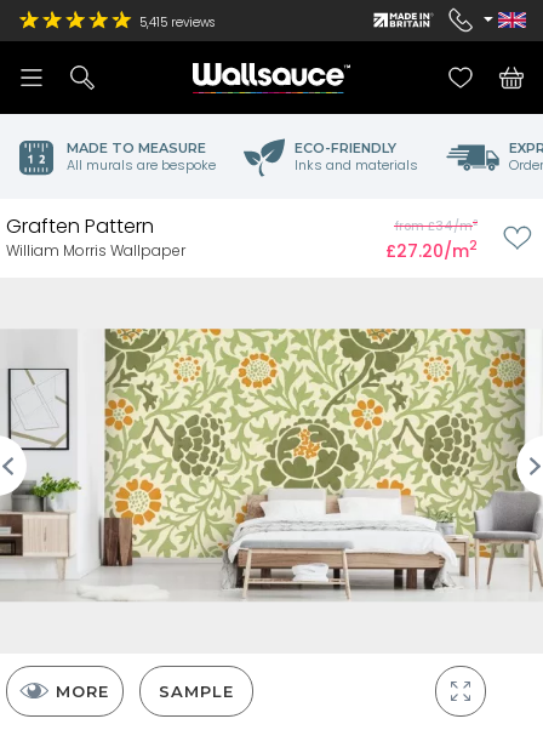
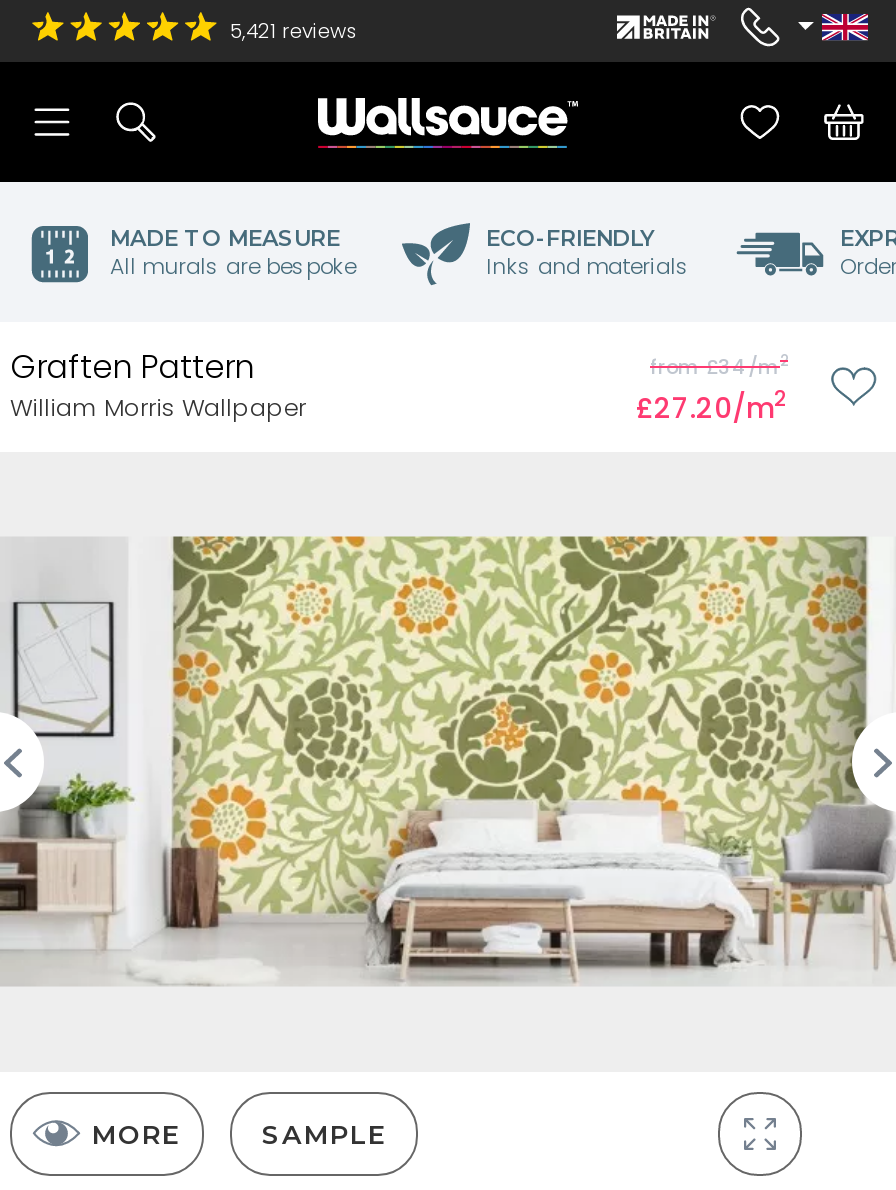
- 5,415 reviews
+ 5,421 reviews
